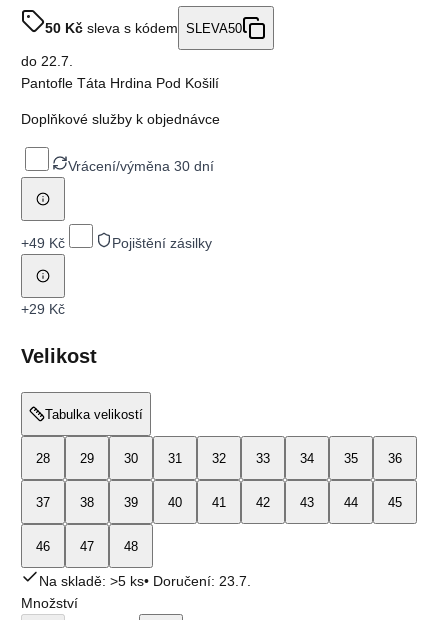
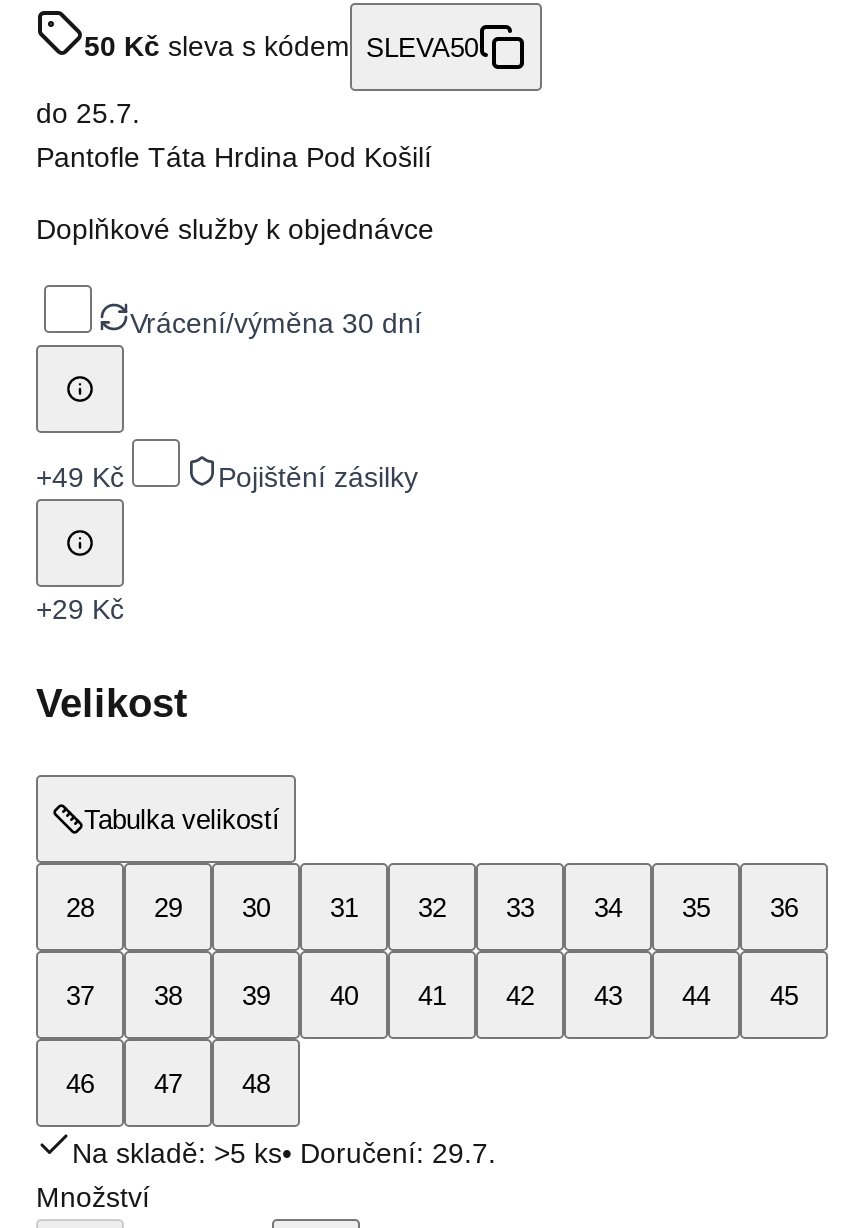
- do 22.7.
+ do 25.7.

- Na skladě: >5 ks• Doručení: 23.7.
+ Na skladě: >5 ks• Doručení: 29.7.
